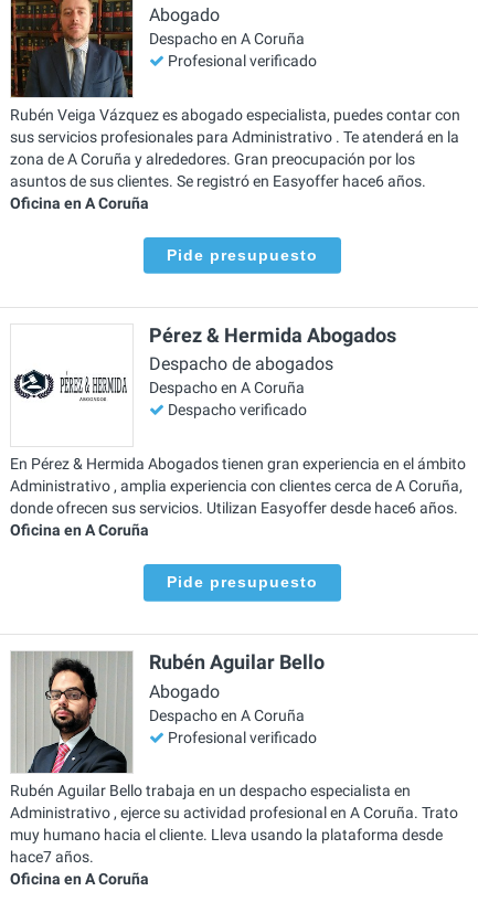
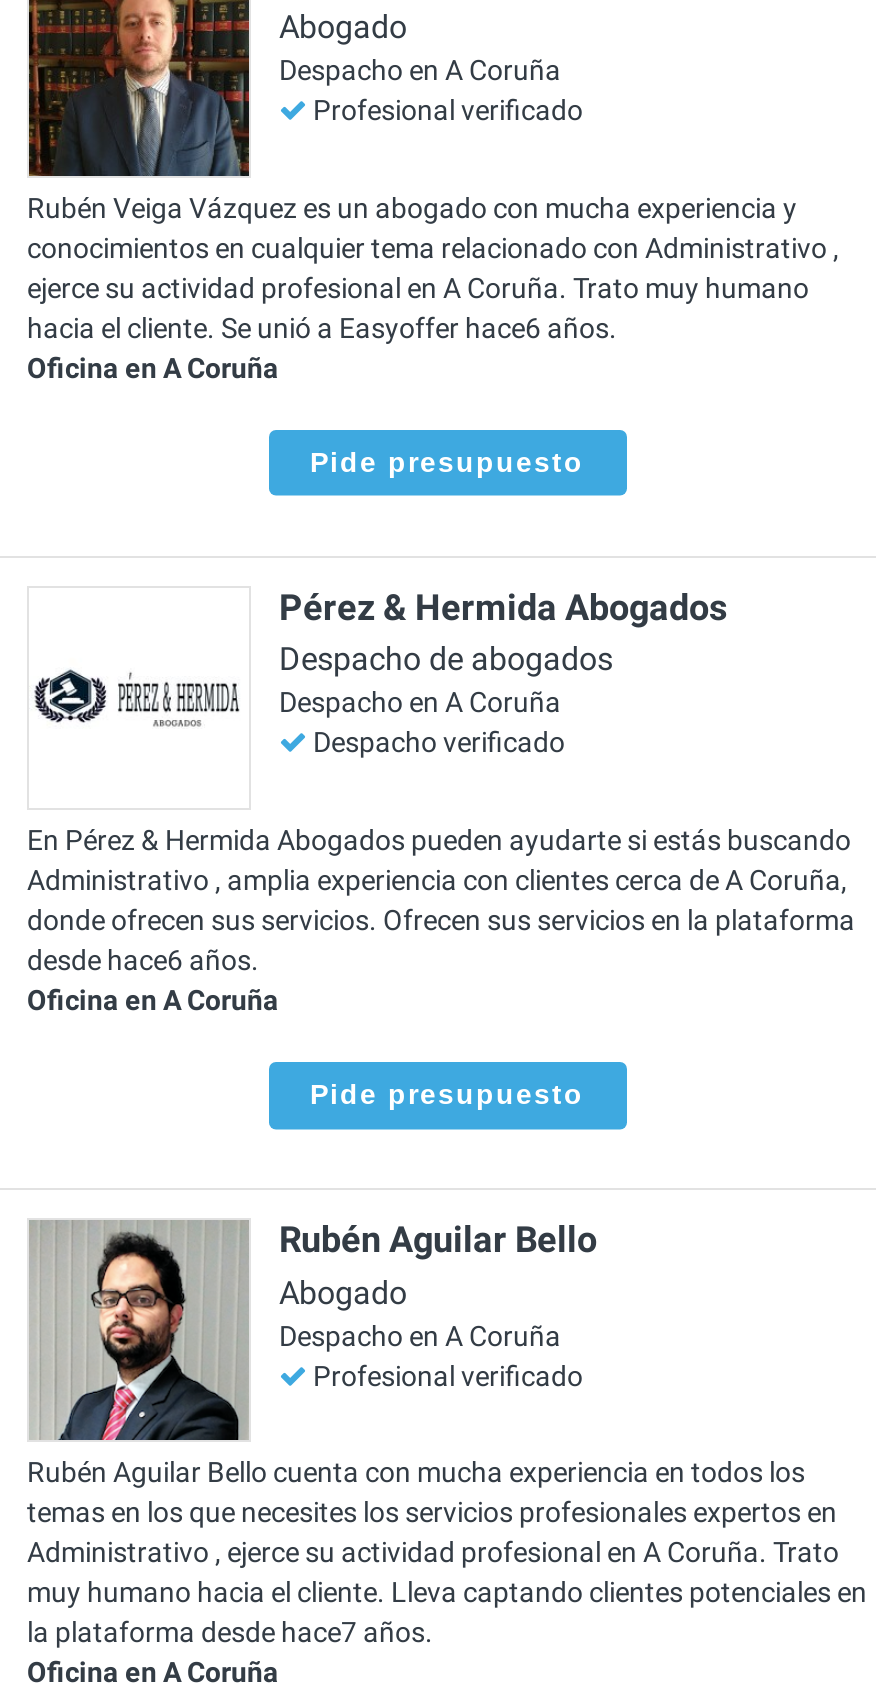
- Rubén Veiga Vázquez es abogado especialista, puedes contar con
- sus servicios profesionales para Administrativo . Te atenderá en la
- zona de A Coruña y alrededores. Gran preocupación por los
- asuntos de sus clientes. Se registró en Easyoffer hace6 años.
+ Rubén Veiga Vázquez es un abogado con mucha experiencia y
+ conocimientos en cualquier tema relacionado con Administrativo ,
+ ejerce su actividad profesional en A Coruña. Trato muy humano
+ hacia el cliente. Se unió a Easyoffer hace6 años.

- En Pérez & Hermida Abogados tienen gran experiencia en el ámbito
+ En Pérez & Hermida Abogados pueden ayudarte si estás buscando

- donde ofrecen sus servicios. Utilizan Easyoffer desde hace6 años.
+ donde ofrecen sus servicios. Ofrecen sus servicios en la plataforma
+ desde hace6 años.

- Rubén Aguilar Bello trabaja en un despacho especialista en
+ Rubén Aguilar Bello cuenta con mucha experiencia en todos los
+ temas en los que necesites los servicios profesionales expertos en

- muy humano hacia el cliente. Lleva usando la plataforma desde
- hace7 años.
+ muy humano hacia el cliente. Lleva captando clientes potenciales en
+ la plataforma desde hace7 años.
